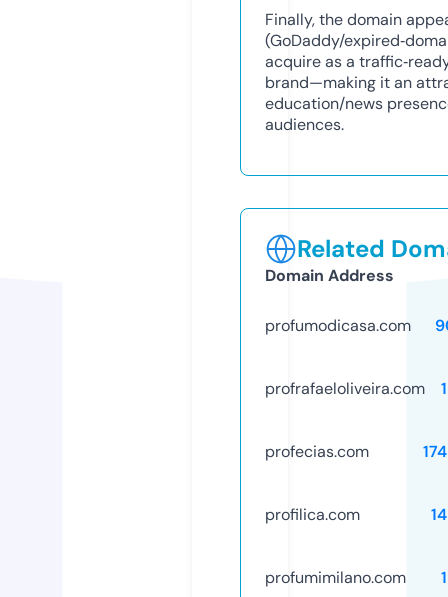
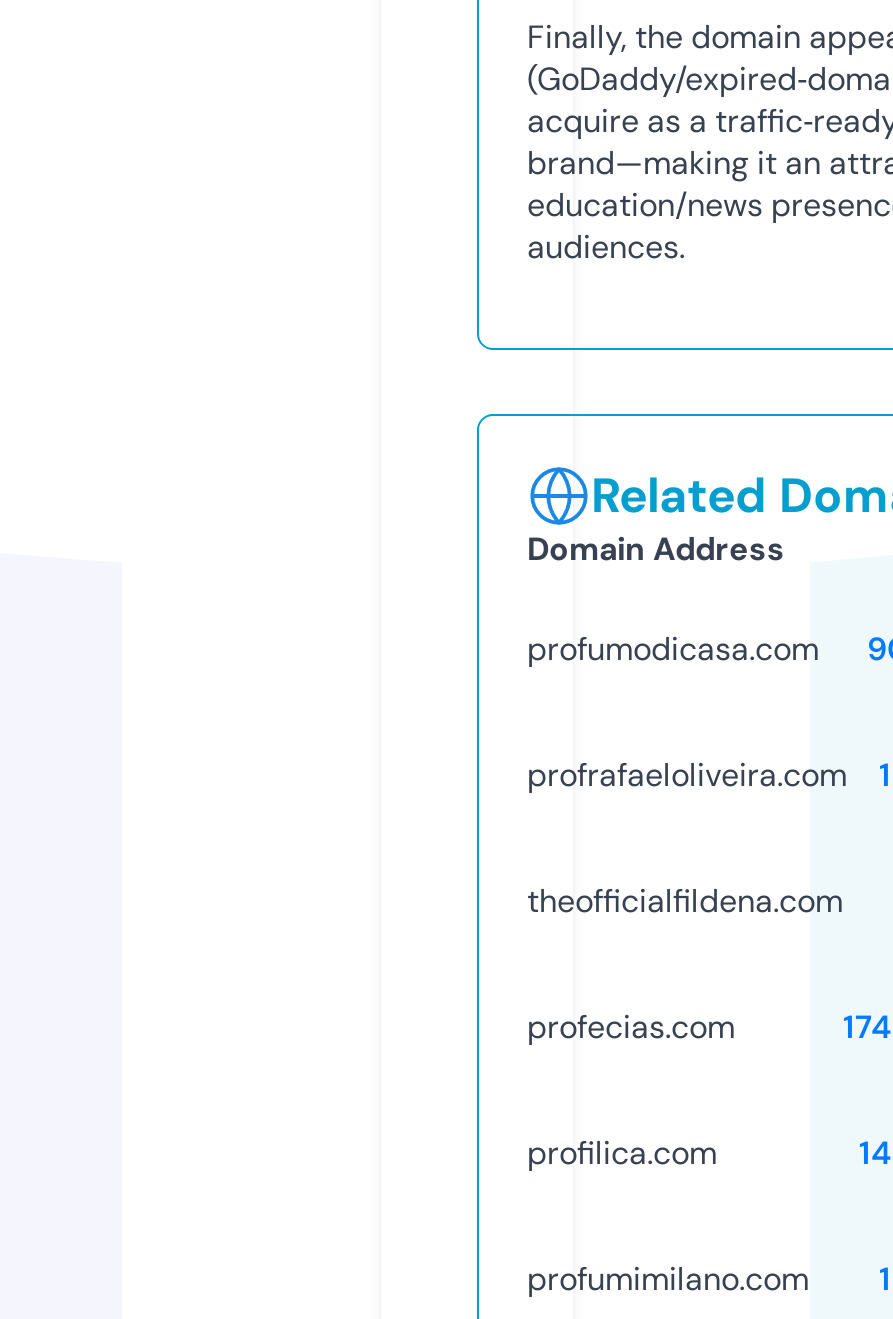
+ theofficialfildena.com
